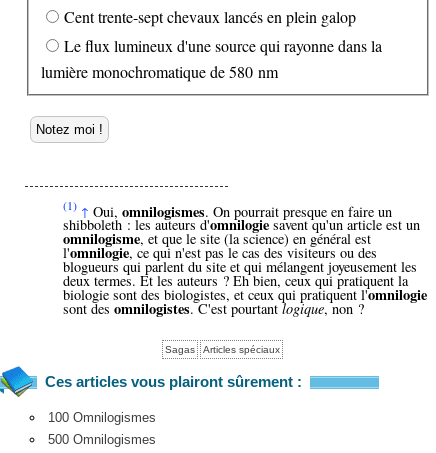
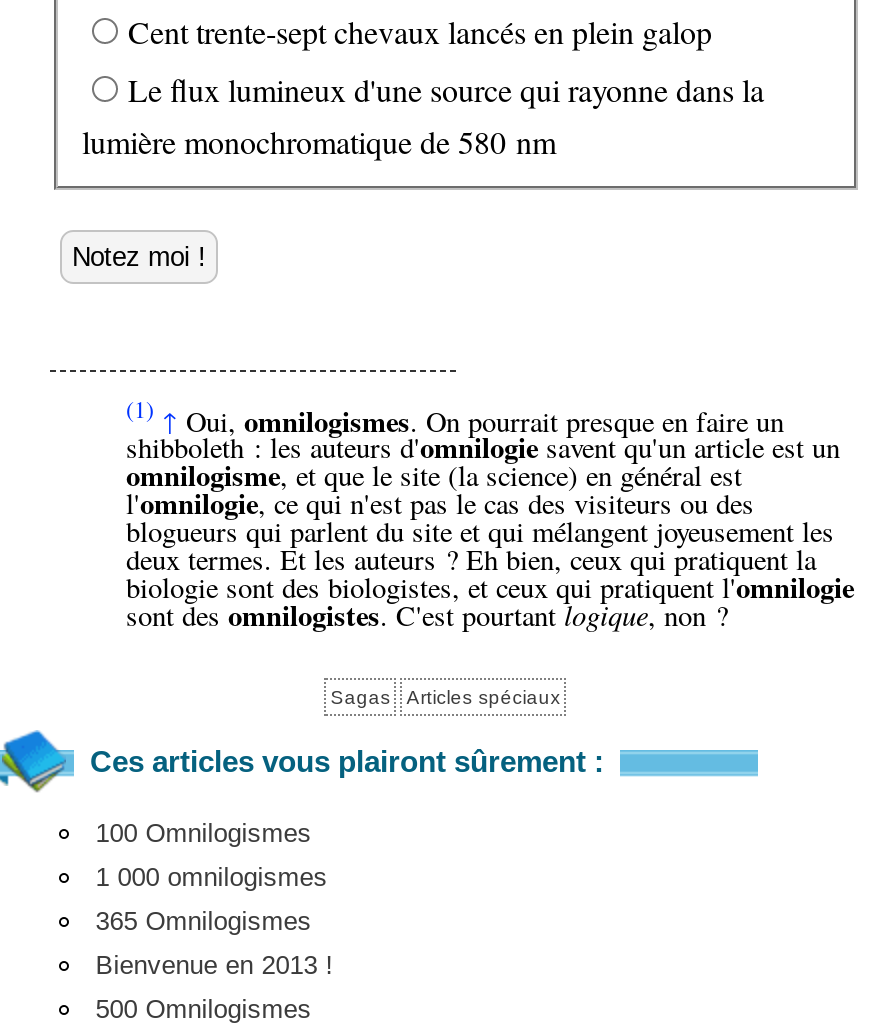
+ 1 000 omnilogismes
+ 365 Omnilogismes
+ Bienvenue en 2013 !
